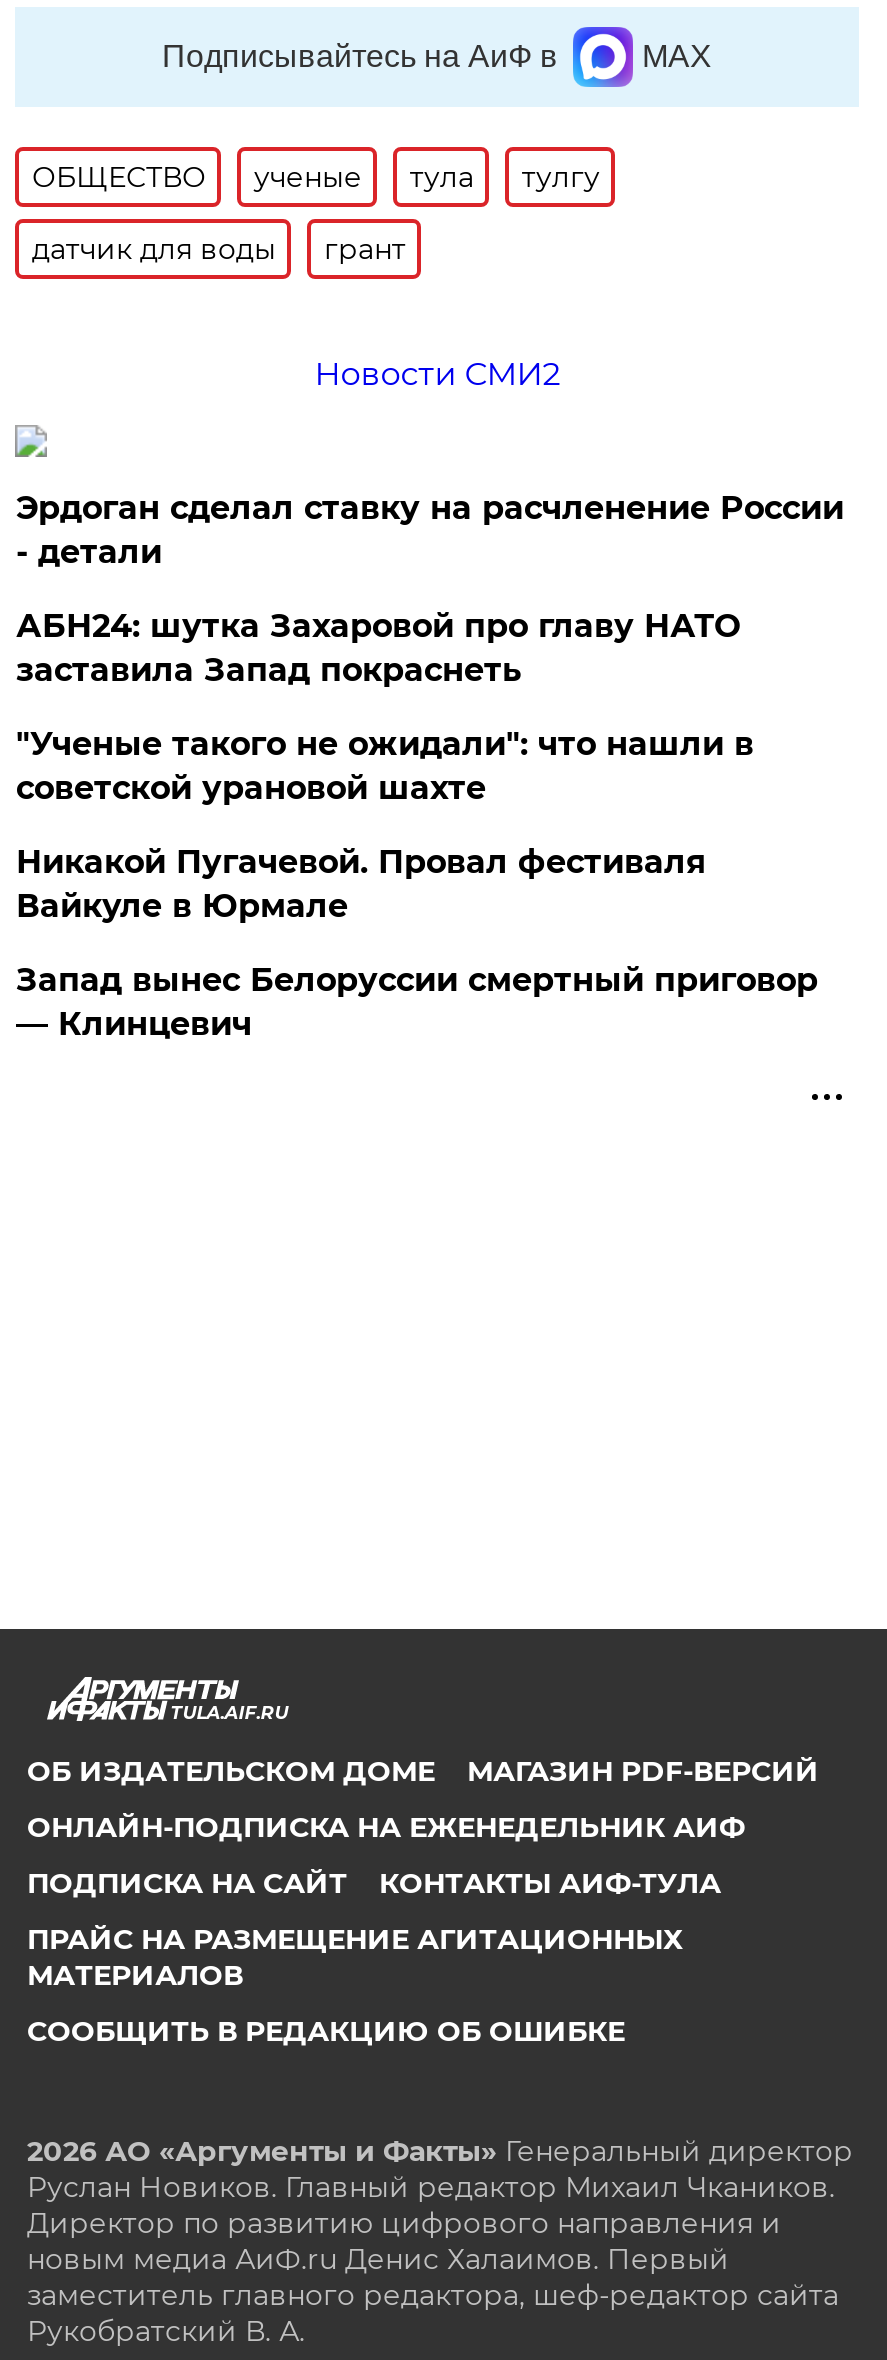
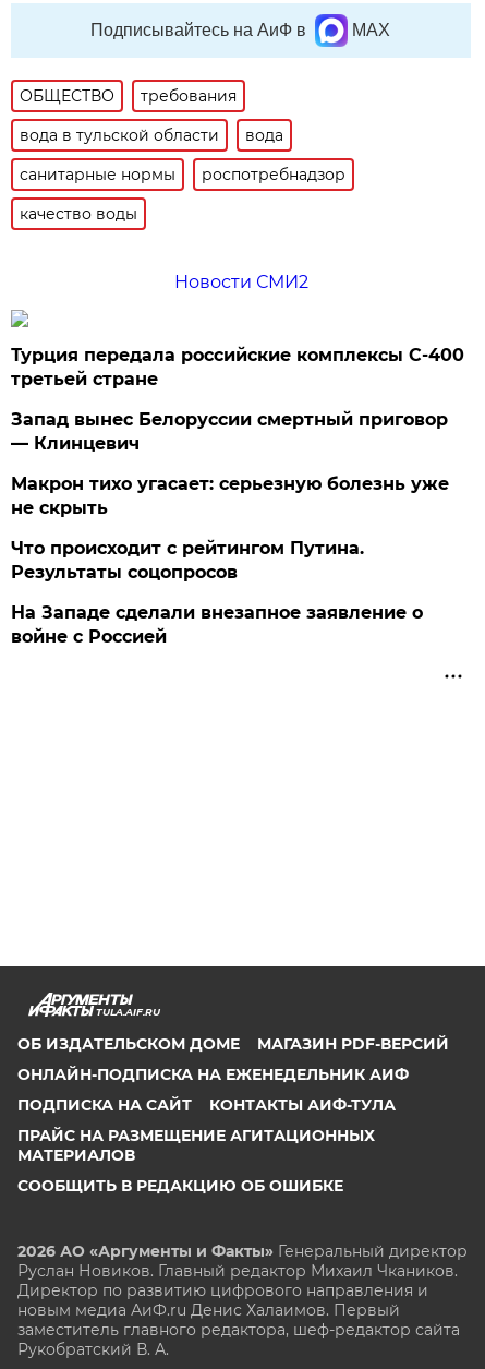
- ученые
- тула
- тулгу
- датчик для воды
- грант
+ требования
+ вода в тульской области
+ вода
+ санитарные нормы
+ роспотребнадзор
+ качество воды

- Эрдоган сделал ставку на расчленение России
- - детали
- АБН24: шутка Захаровой про главу НАТО
- заставила Запад покраснеть
- "Ученые такого не ожидали": что нашли в
- советской урановой шахте
- Никакой Пугачевой. Провал фестиваля
- Вайкуле в Юрмале
+ Турция передала российские комплексы С-400
+ третьей стране

moved up: Запад вынес Белоруссии смертный приговор | — Клинцевич

+ Макрон тихо угасает: серьезную болезнь уже
+ не скрыть
+ Что происходит с рейтингом Путина.
+ Результаты соцопросов
+ На Западе сделали внезапное заявление о
+ войне с Россией
